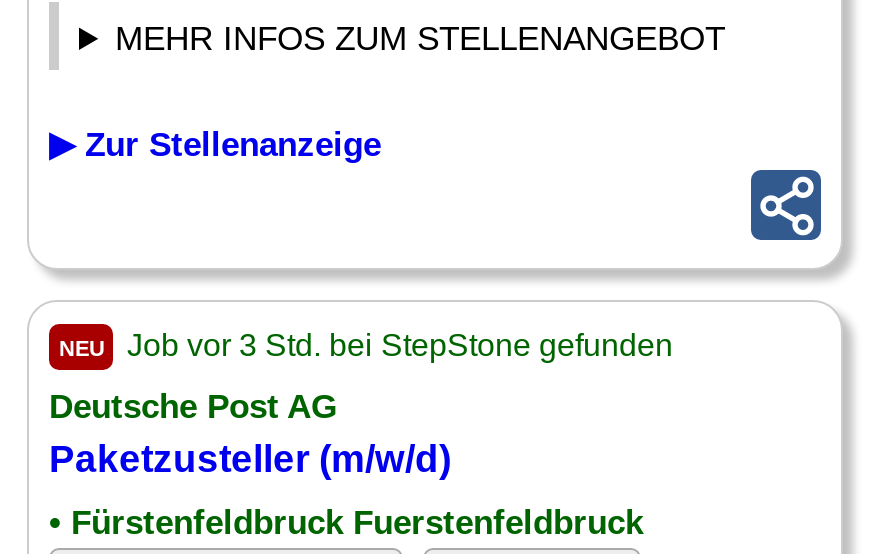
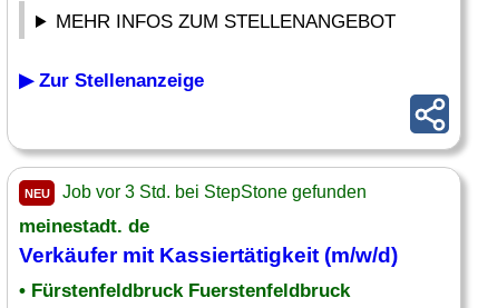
- Deutsche Post AG
- Paketzusteller (m/w/d)
+ meinestadt. de
+ Verkäufer mit Kassiertätigkeit (m/w/d)
